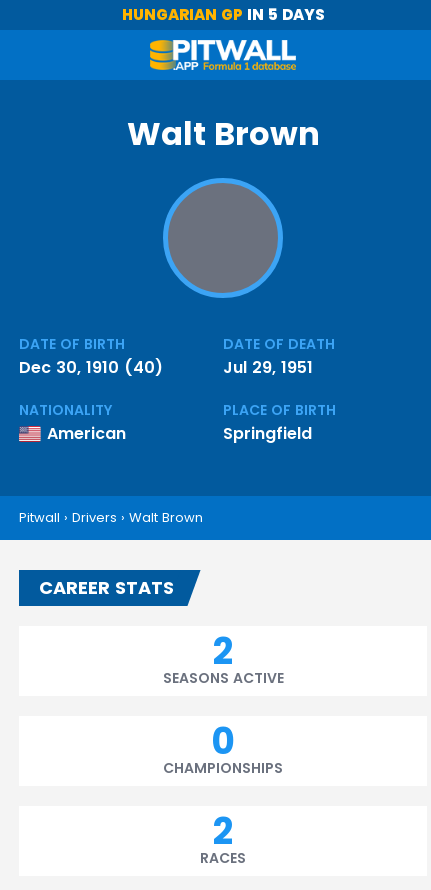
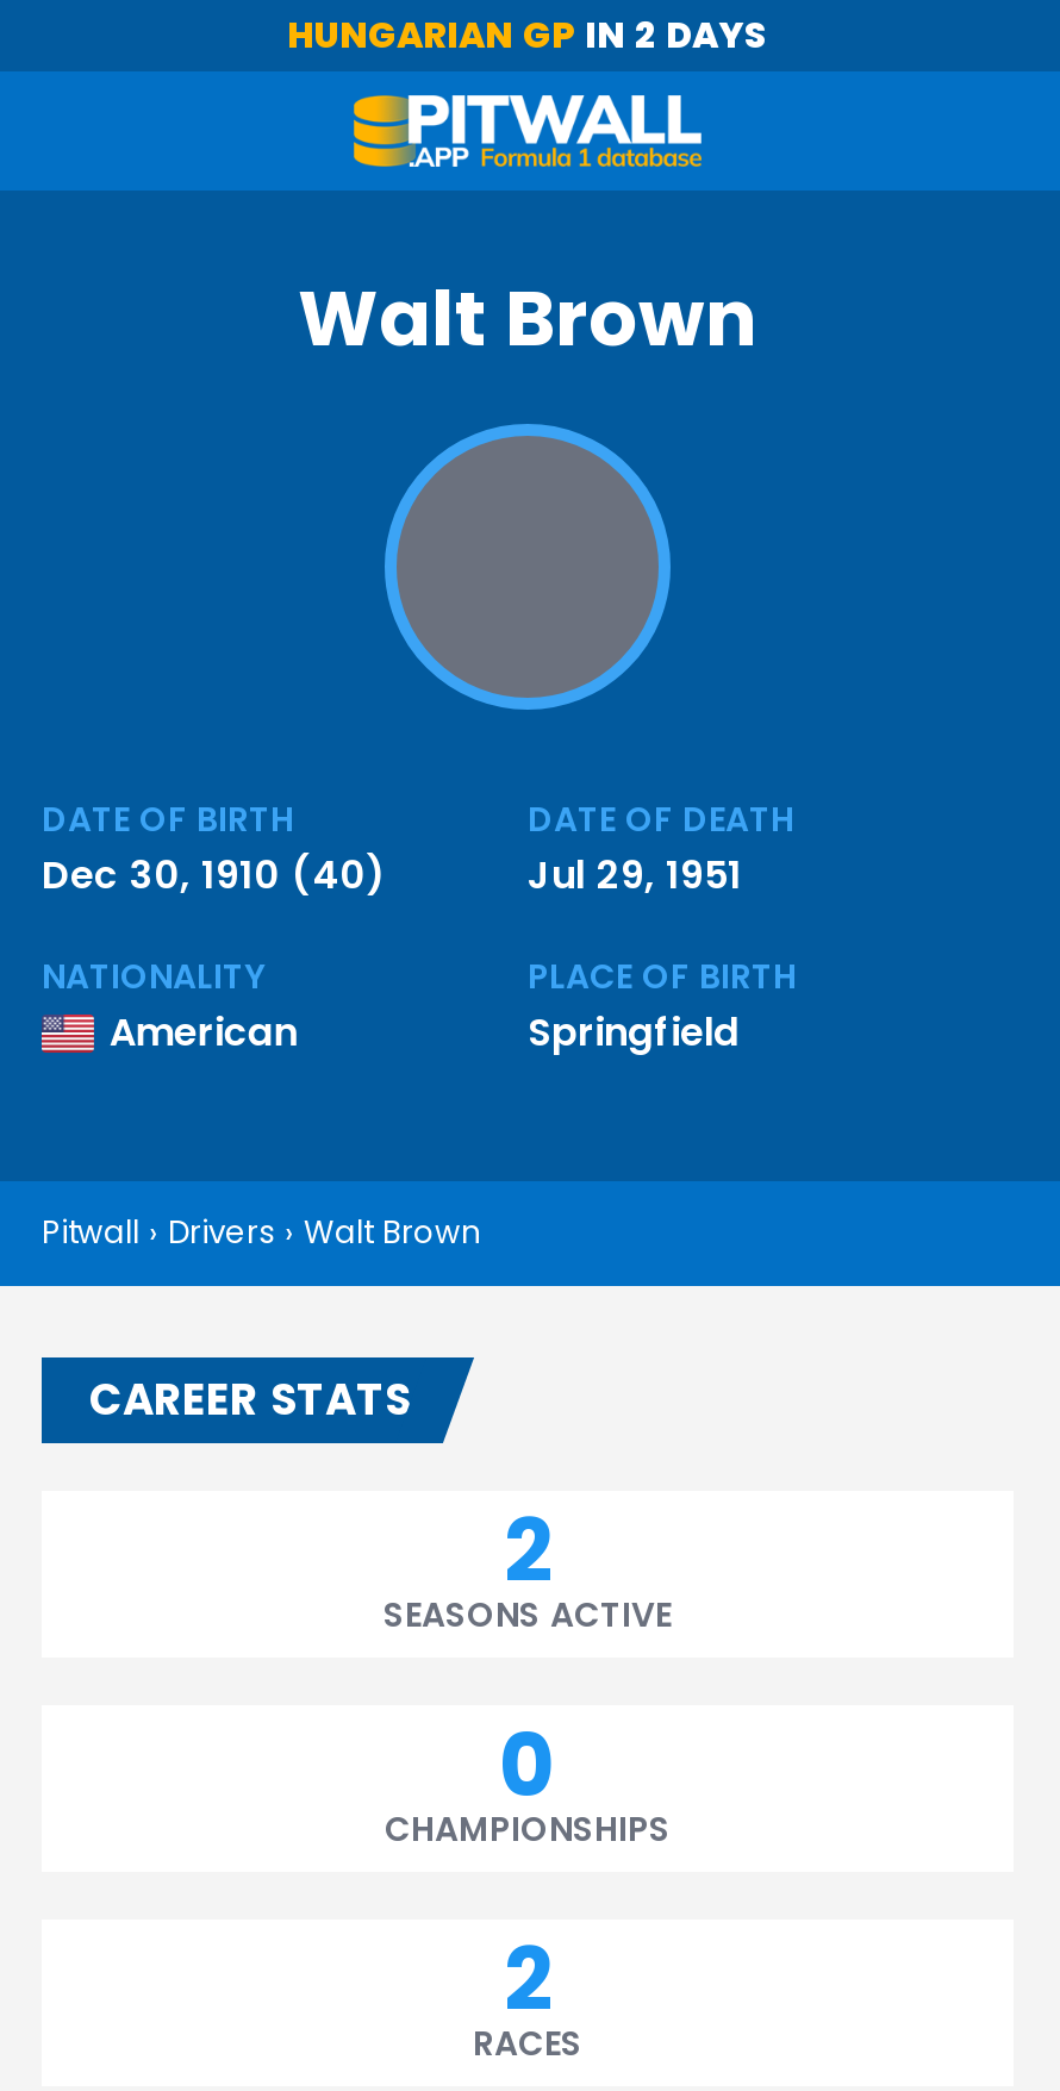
- HUNGARIAN GP IN 5 DAYS
+ HUNGARIAN GP IN 2 DAYS
